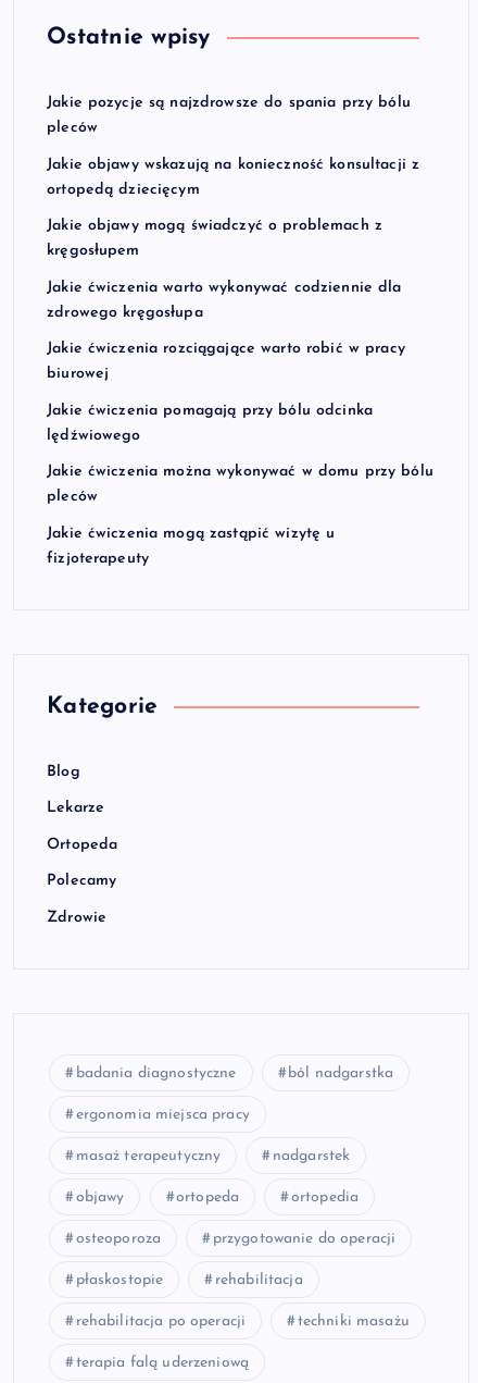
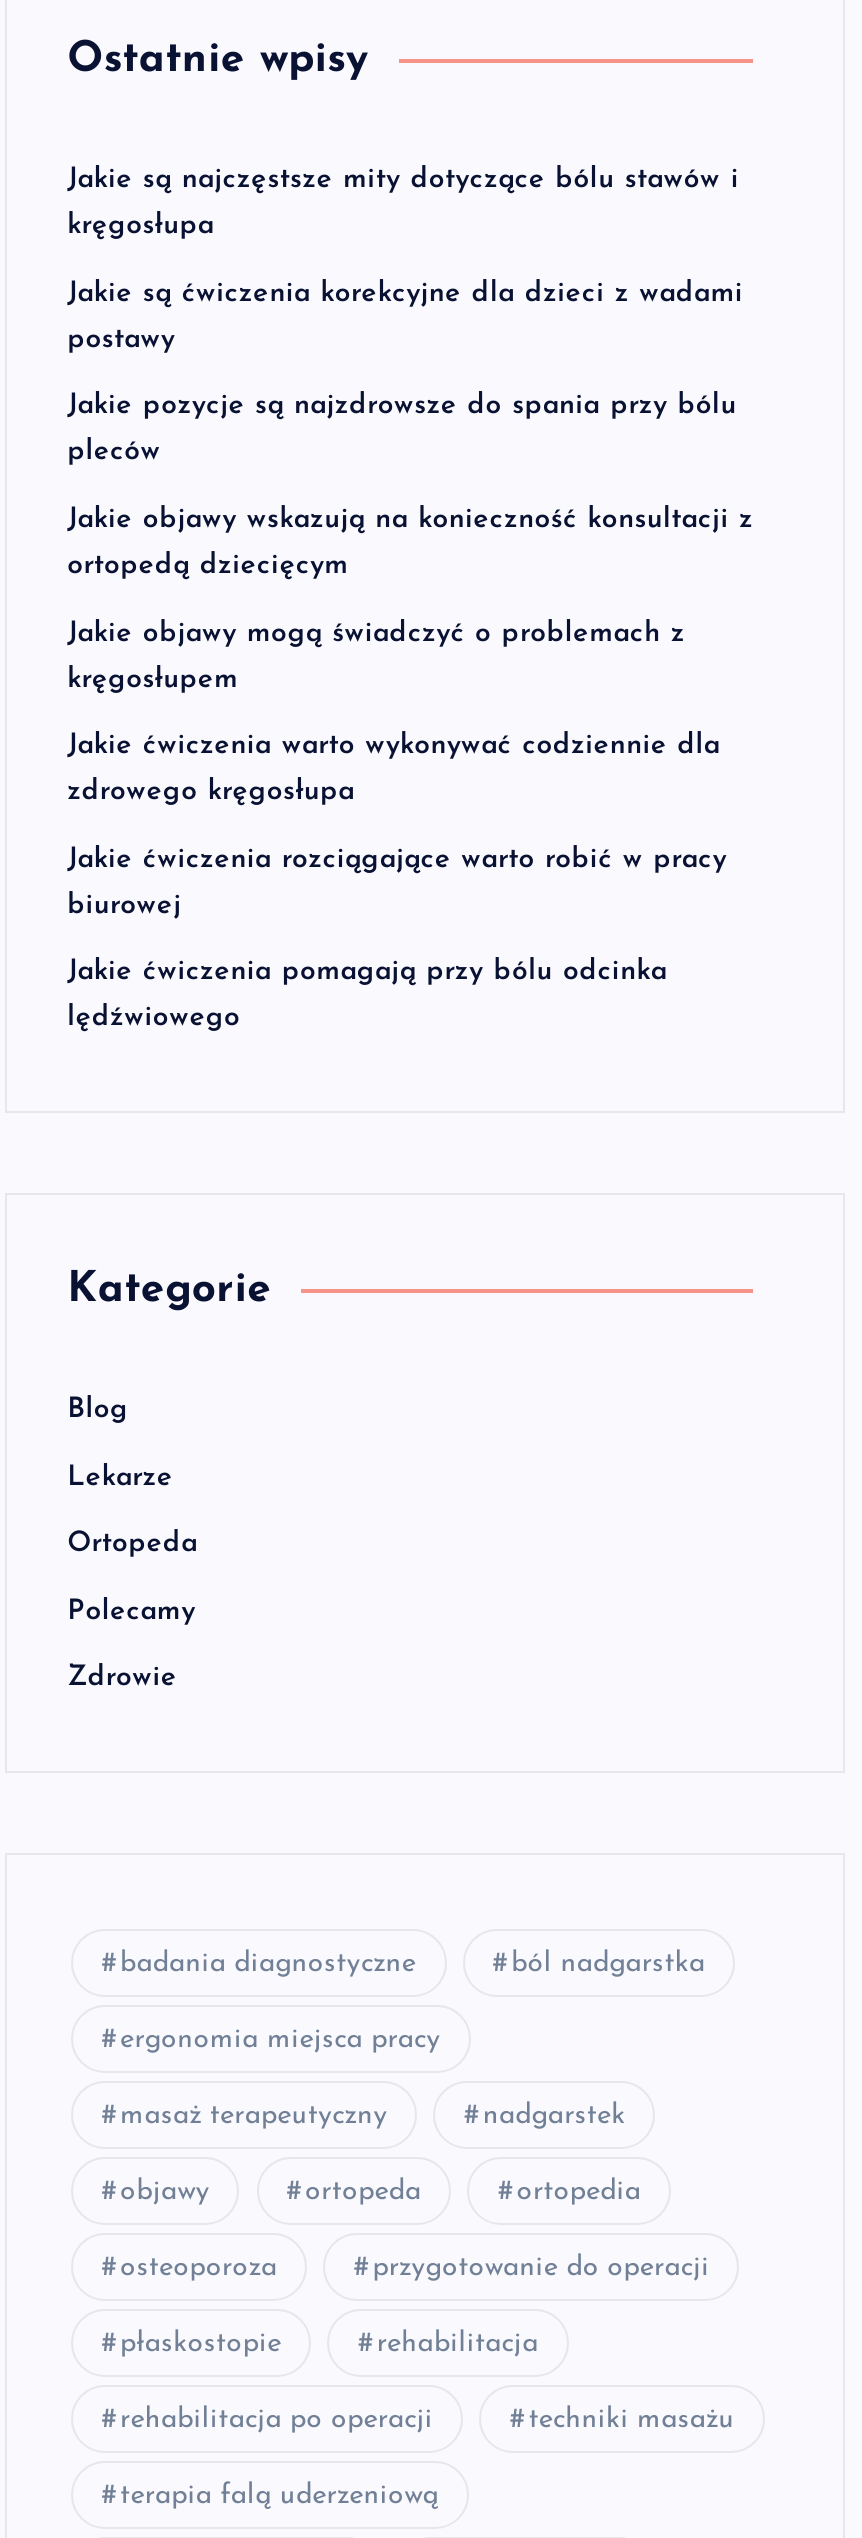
+ Jakie są najczęstsze mity dotyczące bólu stawów i
+ kręgosłupa
+ Jakie są ćwiczenia korekcyjne dla dzieci z wadami
+ postawy

moved down: Jakie pozycje są najzdrowsze do spania przy bólu | pleców | Jakie objawy wskazują na konieczność konsultacji z | ... | Jakie ćwiczenia pomagają przy bólu odcinka | lędźwiowego

- Jakie ćwiczenia można wykonywać w domu przy bólu
- pleców
- Jakie ćwiczenia mogą zastąpić wizytę u
- fizjoterapeuty
